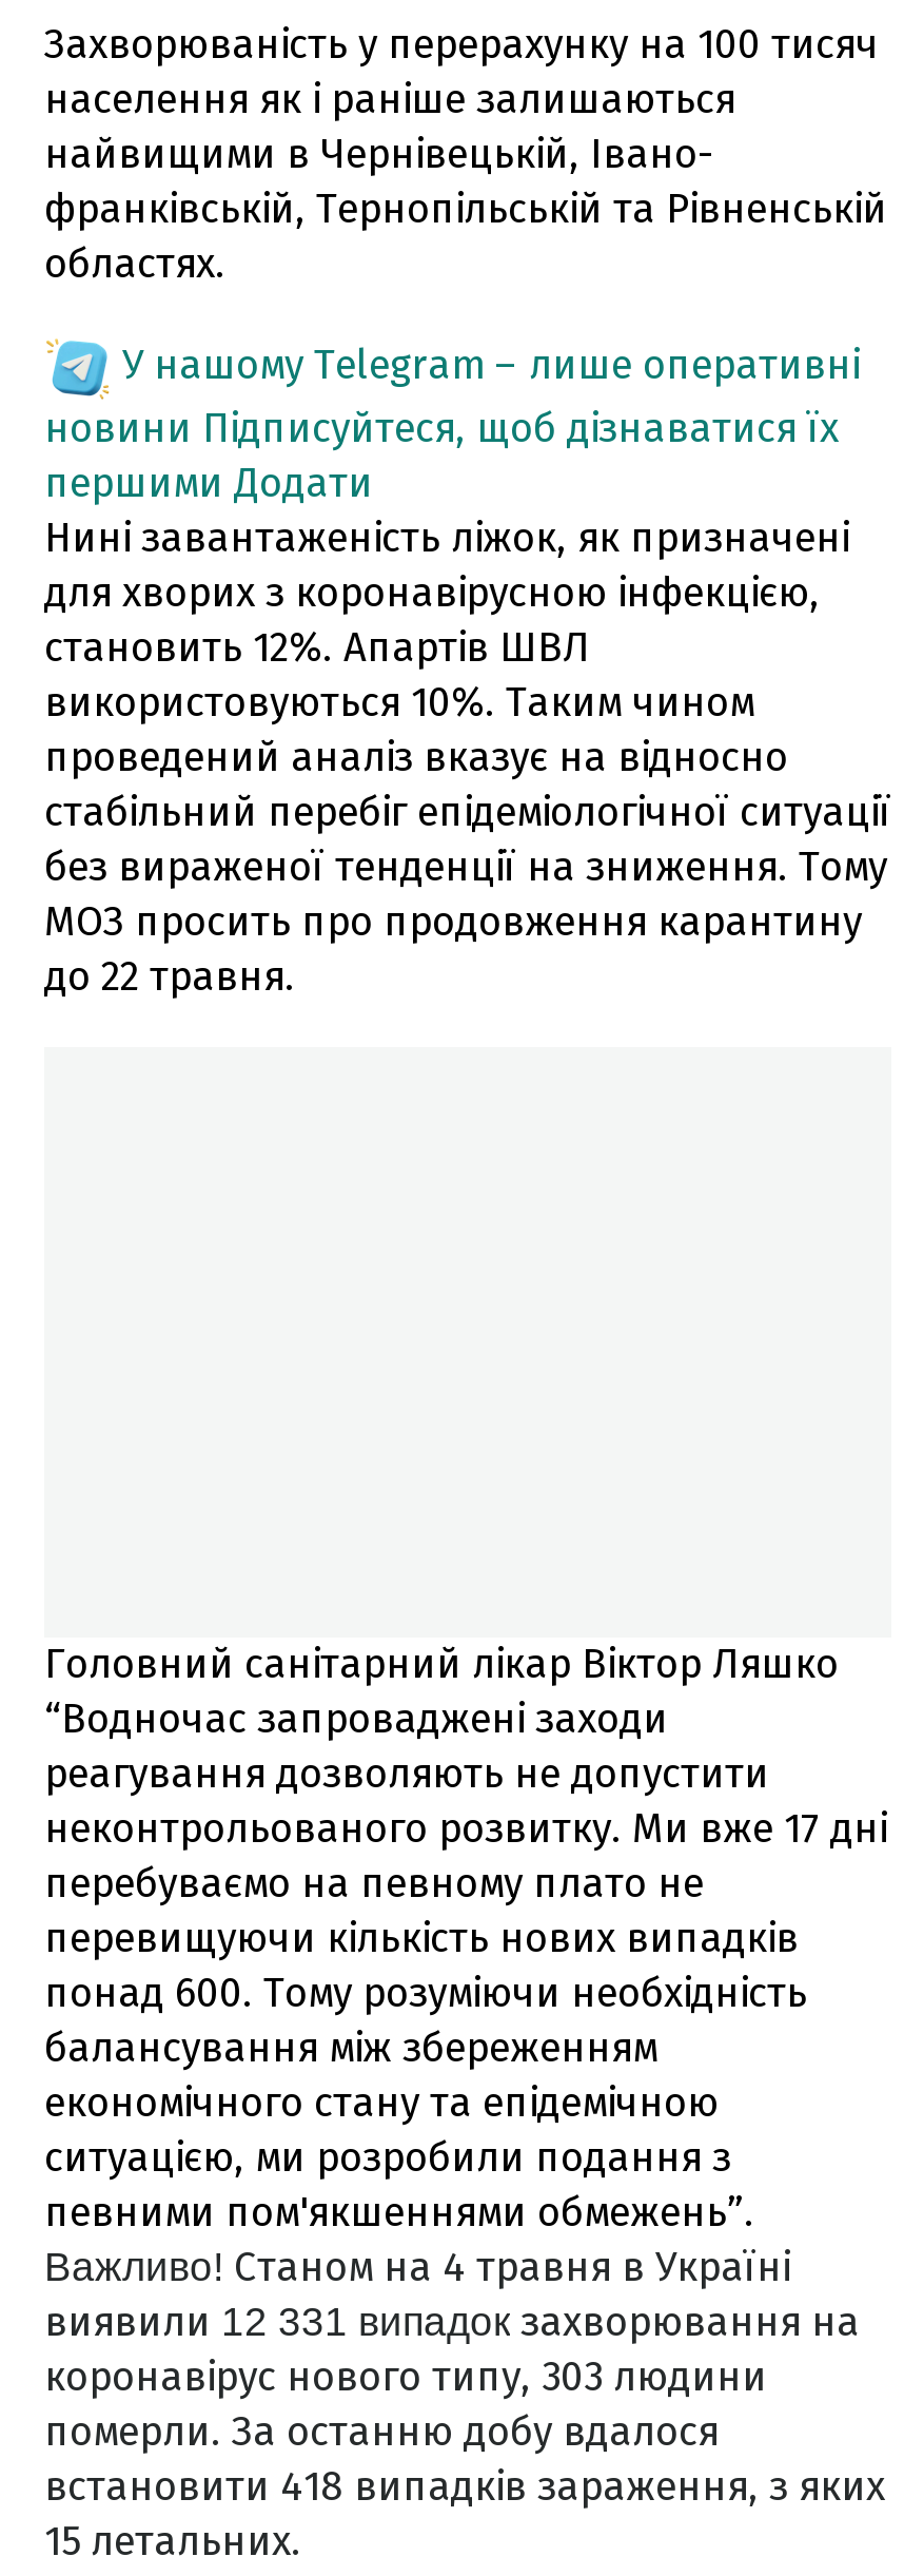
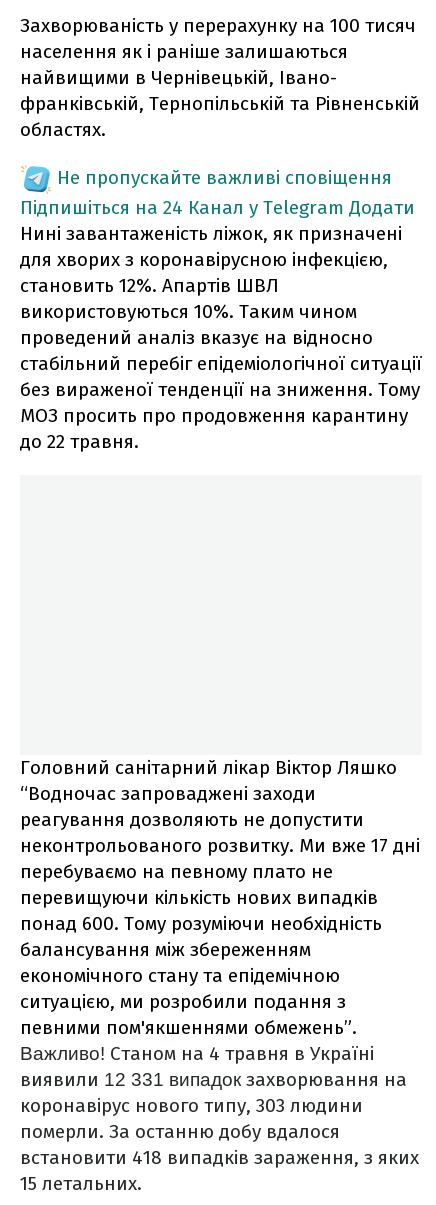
- У нашому Telegram – лише оперативні
- новини Підписуйтеся, щоб дізнаватися їх
- першими Додати
+ Не пропускайте важливі сповіщення
+ Підпишіться на 24 Канал у Telegram Додати
